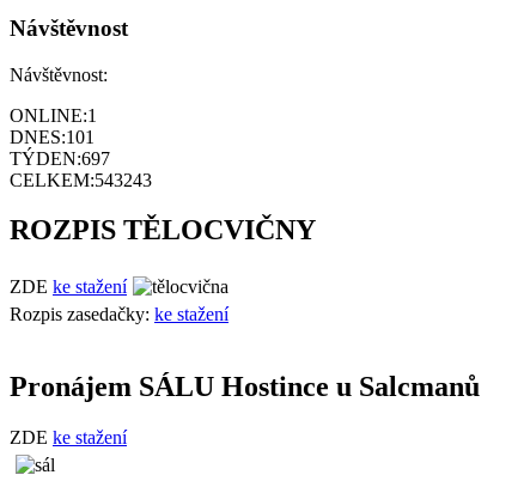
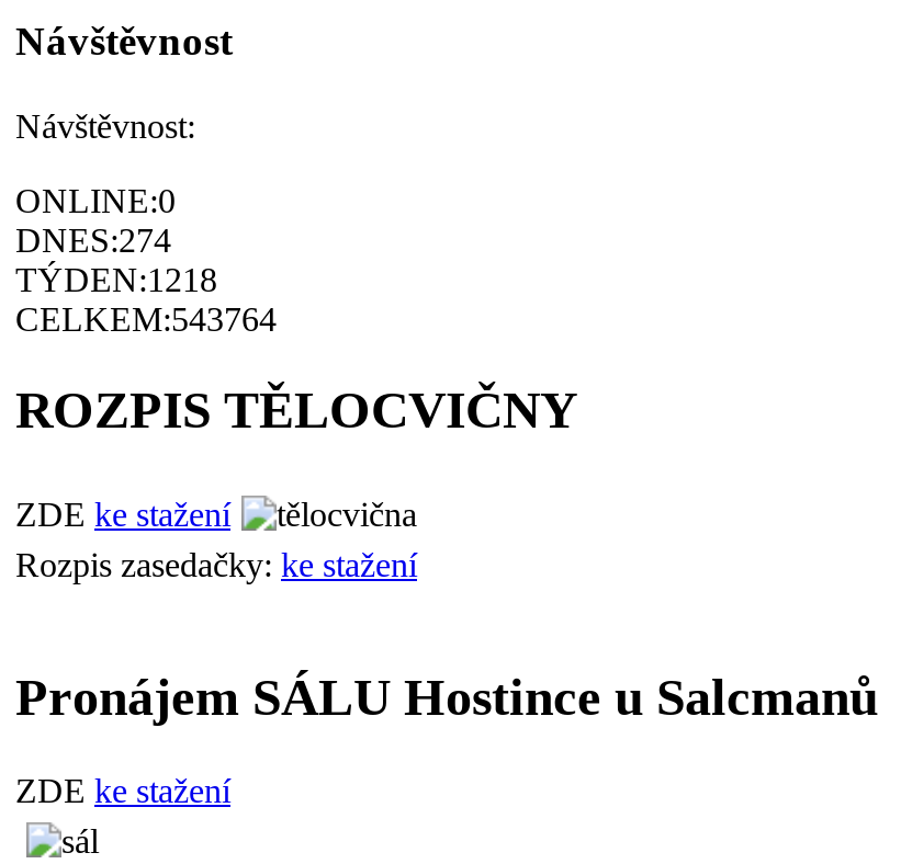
- ONLINE:1
+ ONLINE:0

- DNES:101
+ DNES:274

- TÝDEN:697
+ TÝDEN:1218

- CELKEM:543243
+ CELKEM:543764
